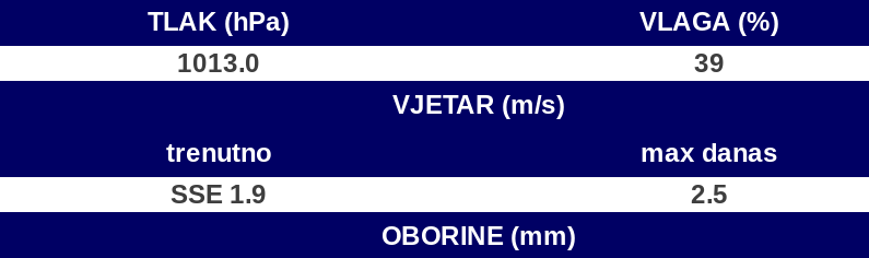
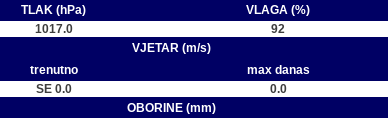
- 1013.0
+ 1017.0

- 39
+ 92

- SSE 1.9
- 2.5
+ SE 0.0
+ 0.0
